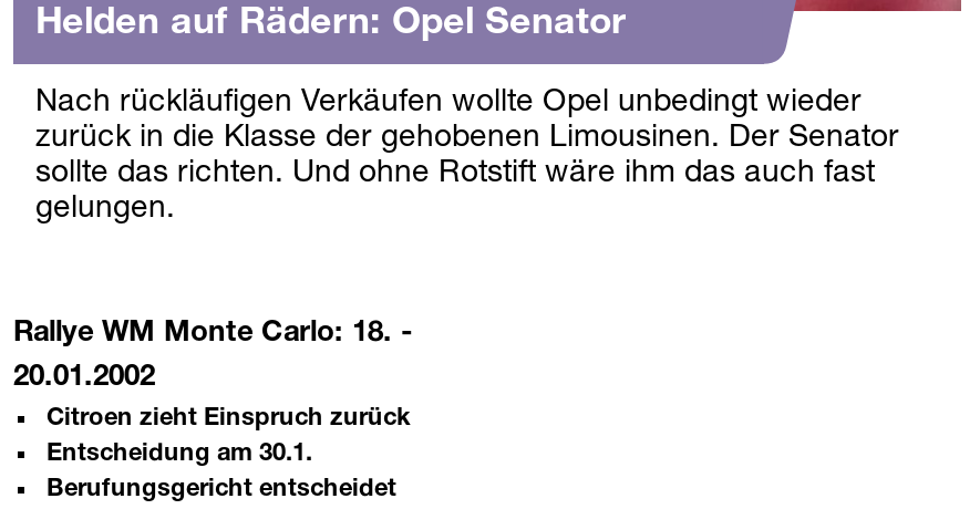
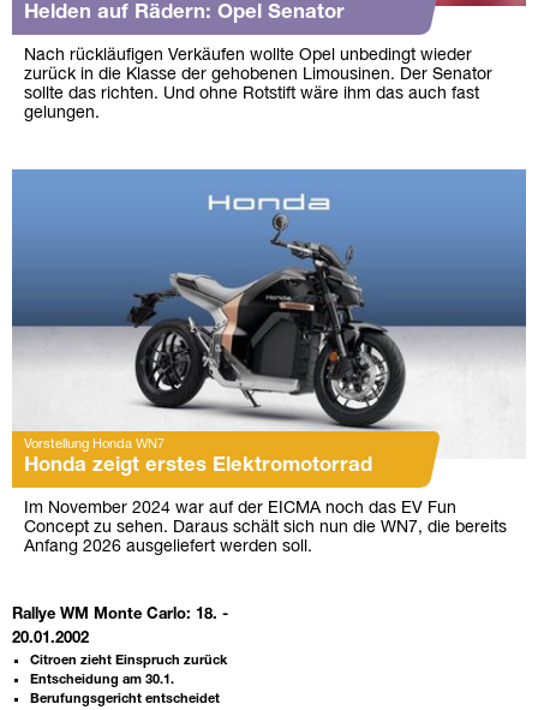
+ [image]
+ Vorstellung Honda WN7
+ Honda zeigt erstes Elektromotorrad
+ Im November 2024 war auf der EICMA noch das EV Fun
+ Concept zu sehen. Daraus schält sich nun die WN7, die bereits
+ Anfang 2026 ausgeliefert werden soll.
